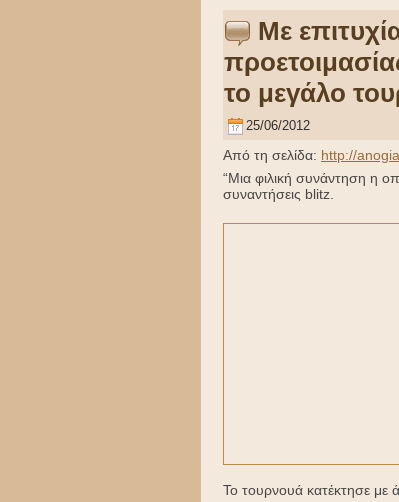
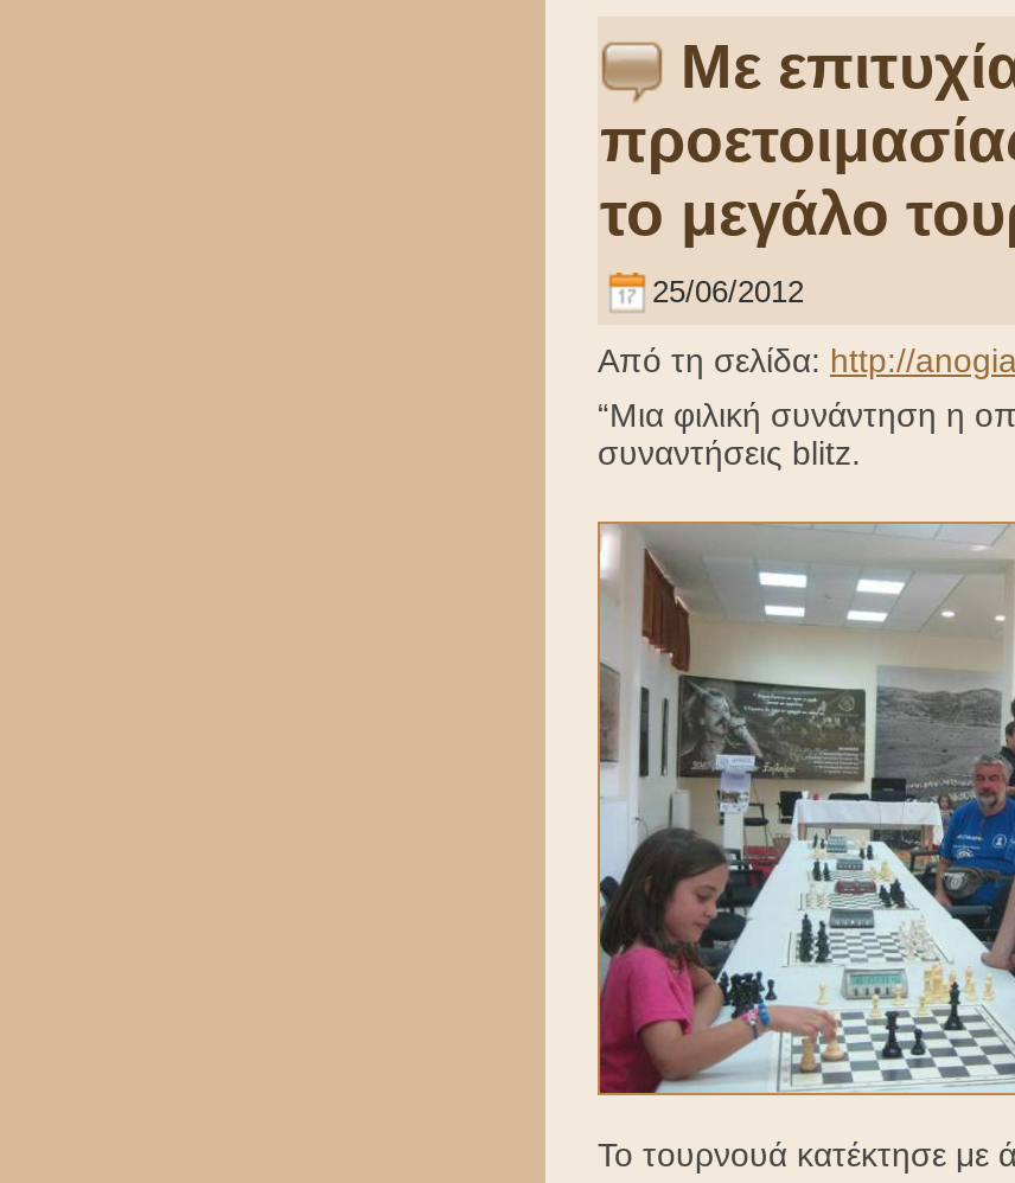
+ [image]
